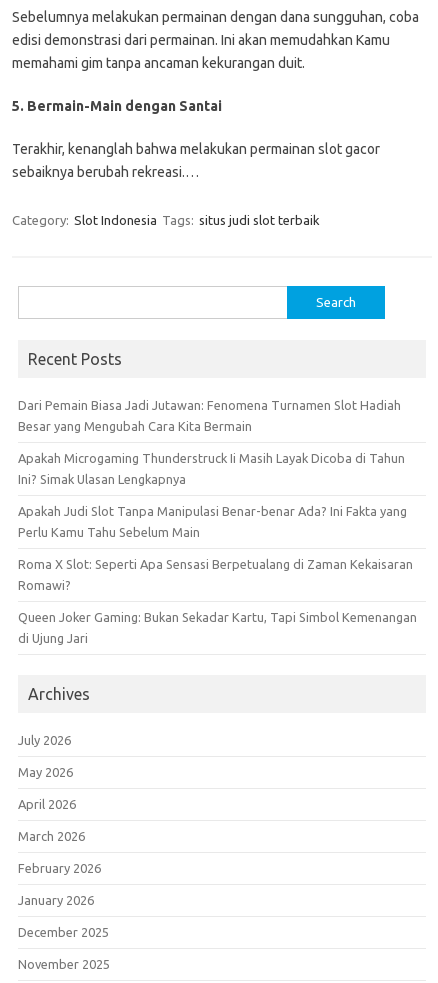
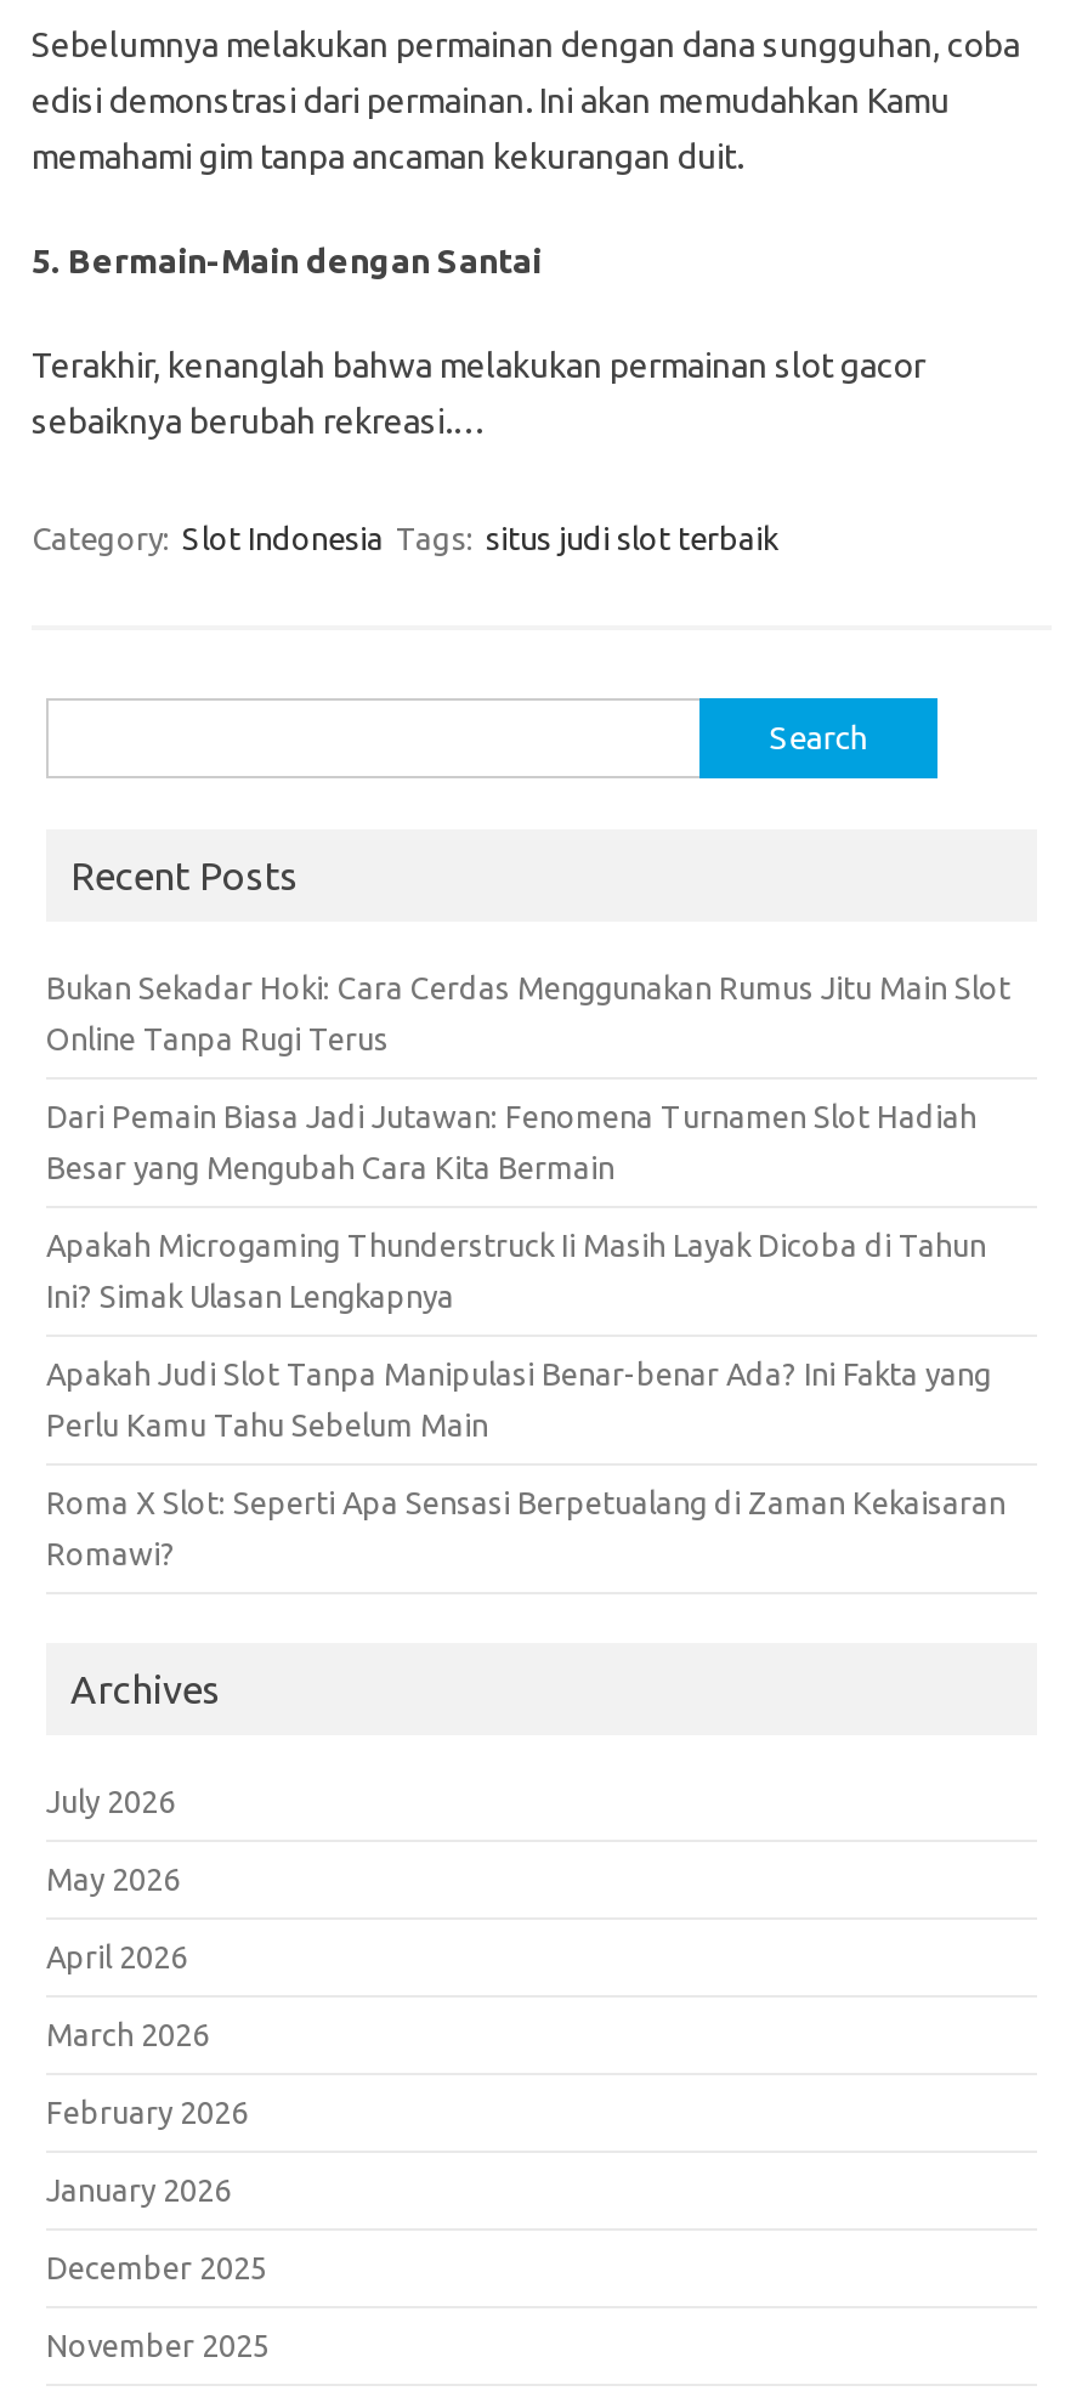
+ Bukan Sekadar Hoki: Cara Cerdas Menggunakan Rumus Jitu Main Slot
+ Online Tanpa Rugi Terus

moved down: Dari Pemain Biasa Jadi Jutawan: Fenomena Turnamen Slot Hadiah | Besar yang Mengubah Cara Kita Bermain | Apakah Microgaming Thunderstruck Ii Masih Layak Dicoba di Tahun | Ini? Simak Ulasan Lengkapnya | Apakah Judi Slot Tanpa Manipulasi Benar-benar Ada? Ini Fakta yang | Perlu Kamu Tahu Sebelum Main | Roma X Slot: Seperti Apa Sensasi Berpetualang di Zaman Kekaisaran | Romawi?

- Queen Joker Gaming: Bukan Sekadar Kartu, Tapi Simbol Kemenangan
- di Ujung Jari
